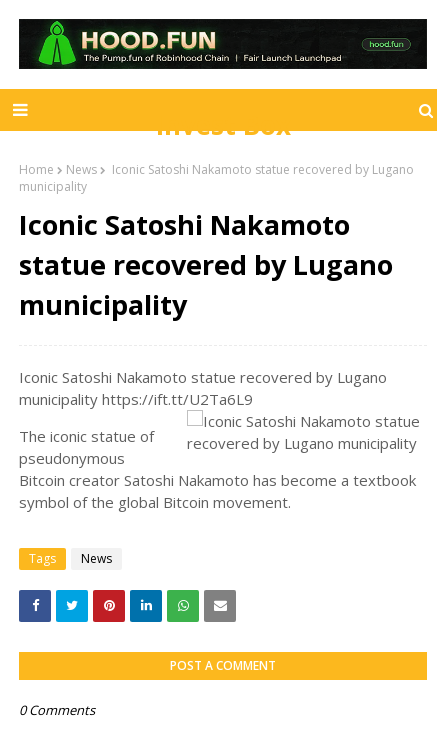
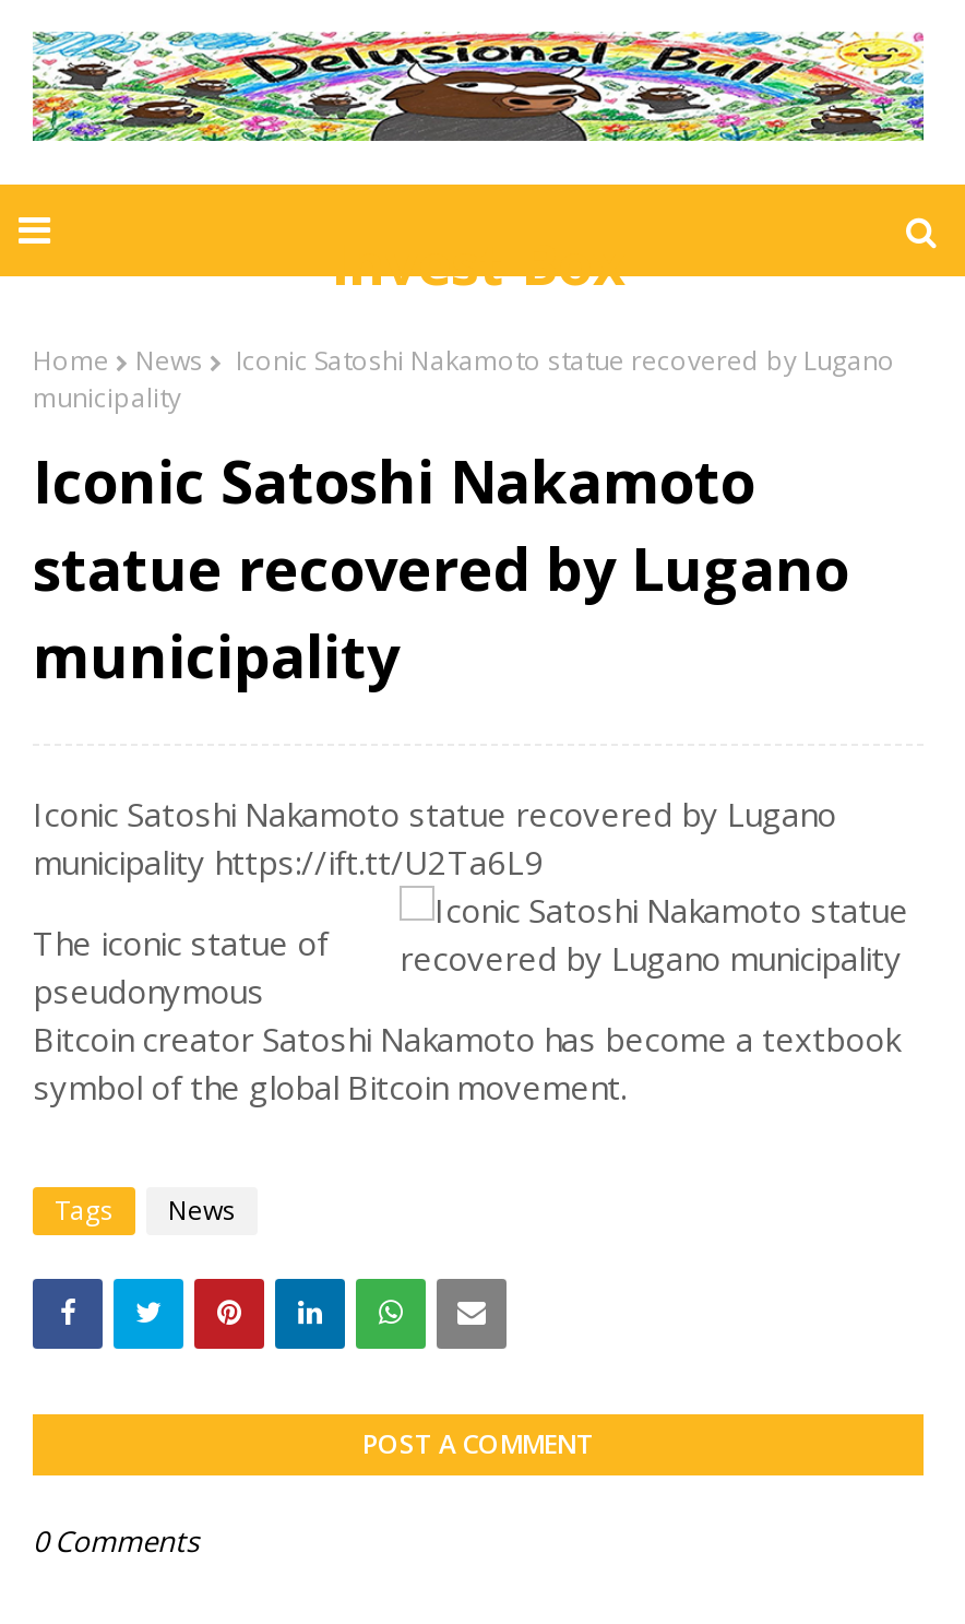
- [image]
+ [image]
